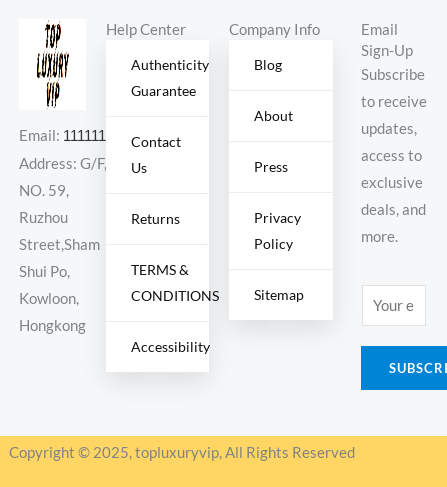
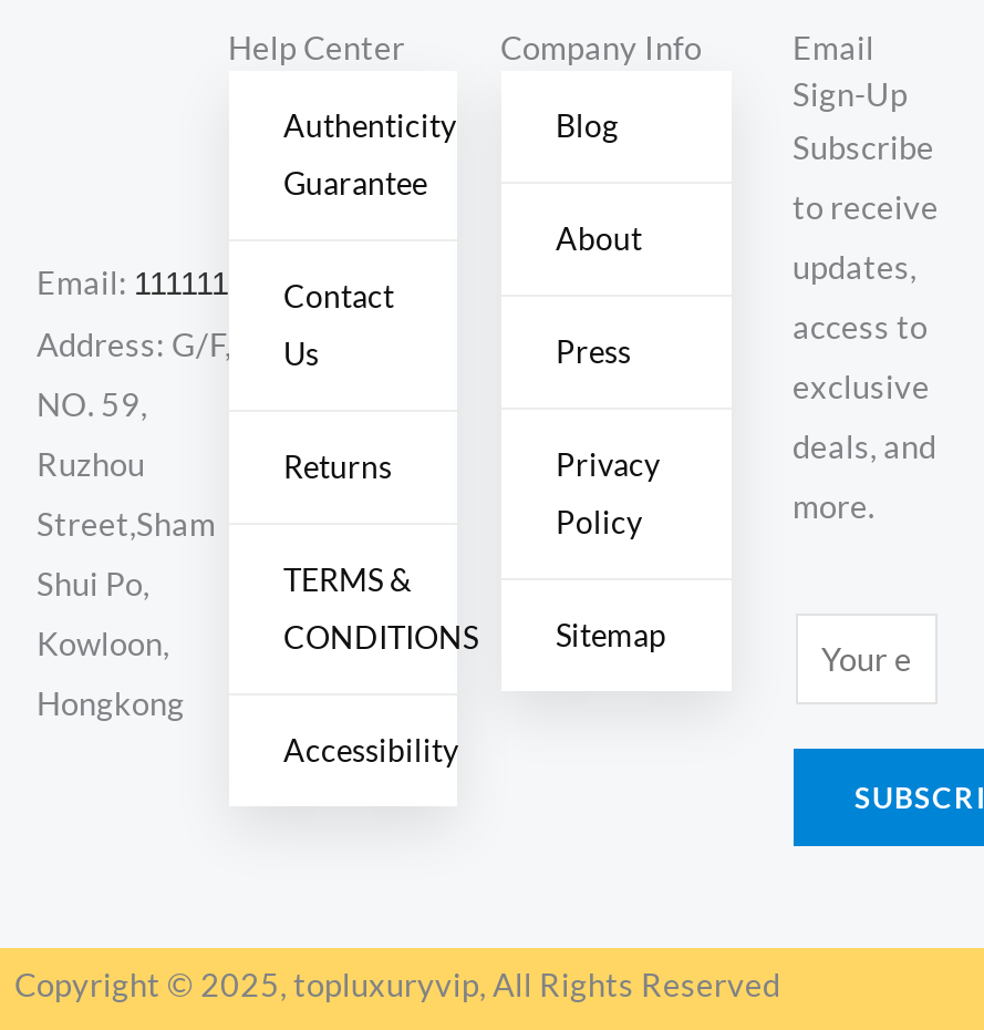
- [image]
